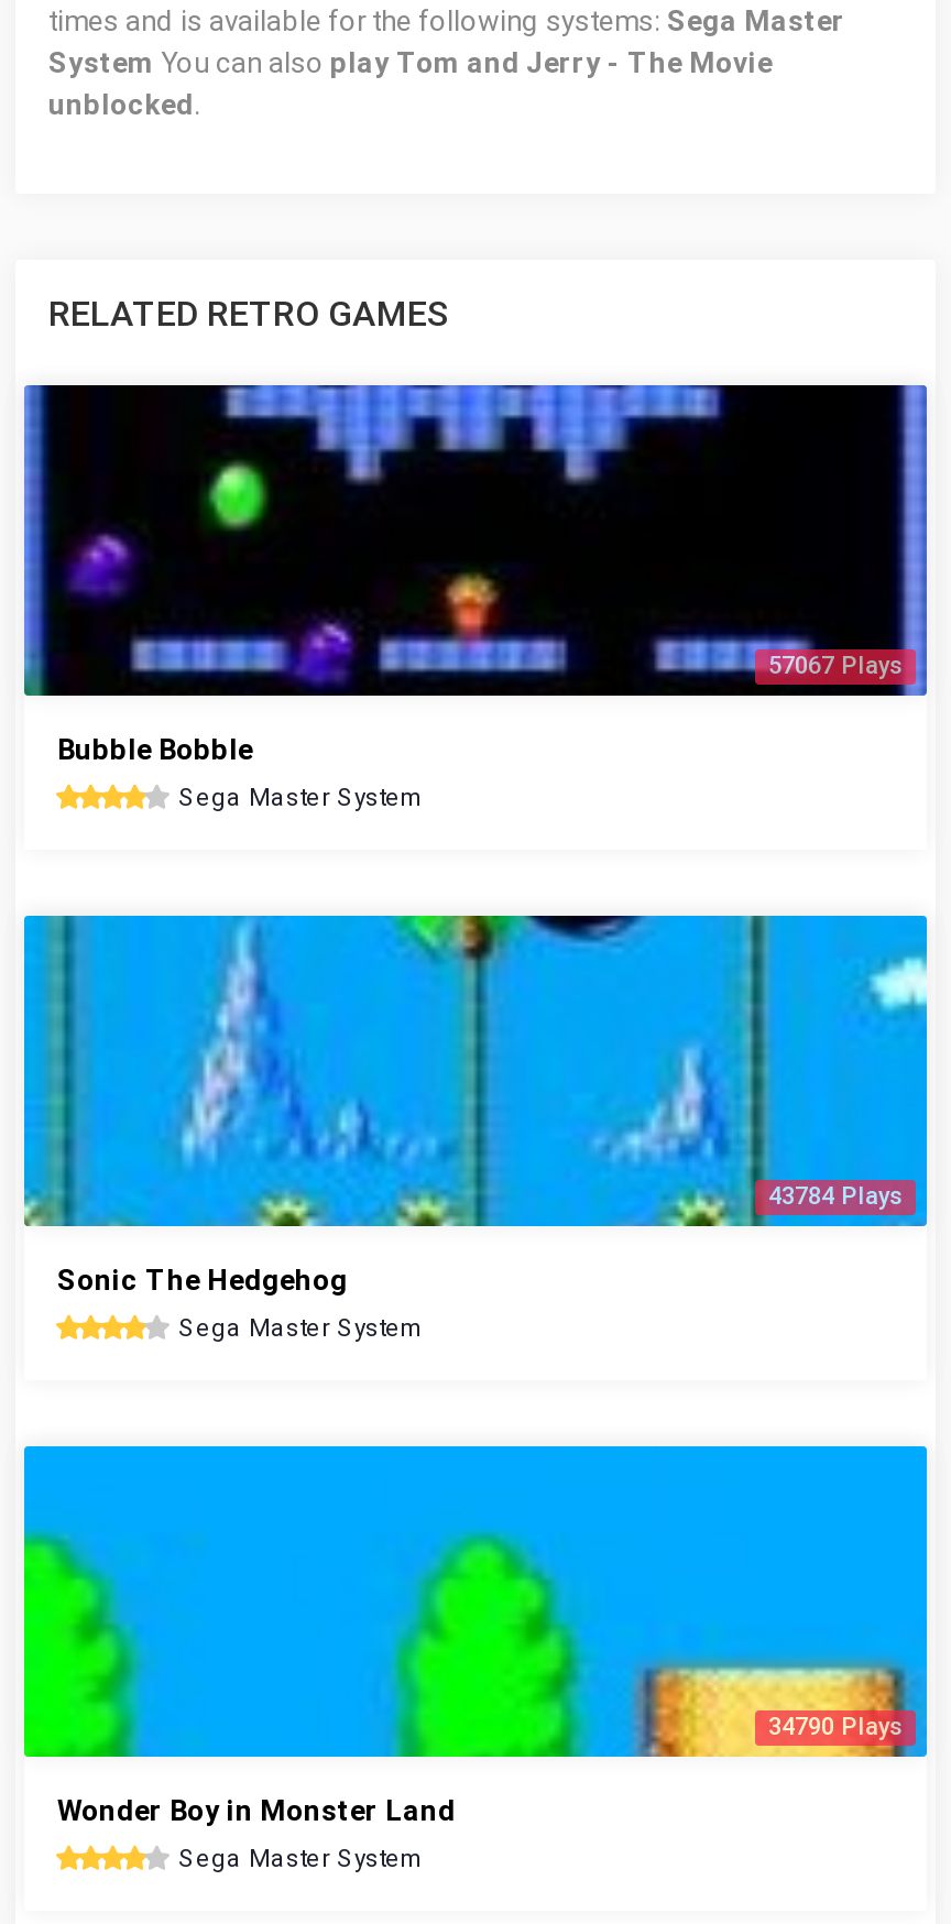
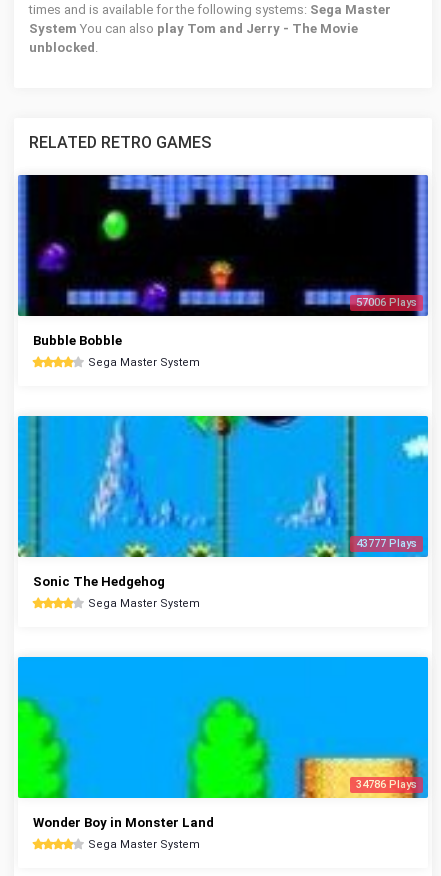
- 57067 Plays
+ 57006 Plays

- 43784 Plays
+ 43777 Plays

- 34790 Plays
+ 34786 Plays
